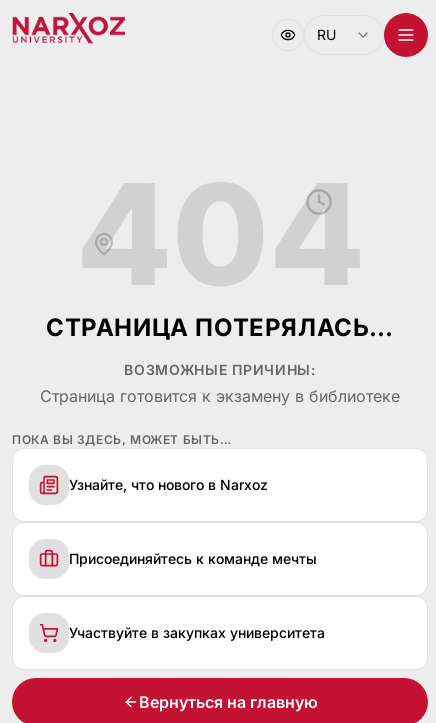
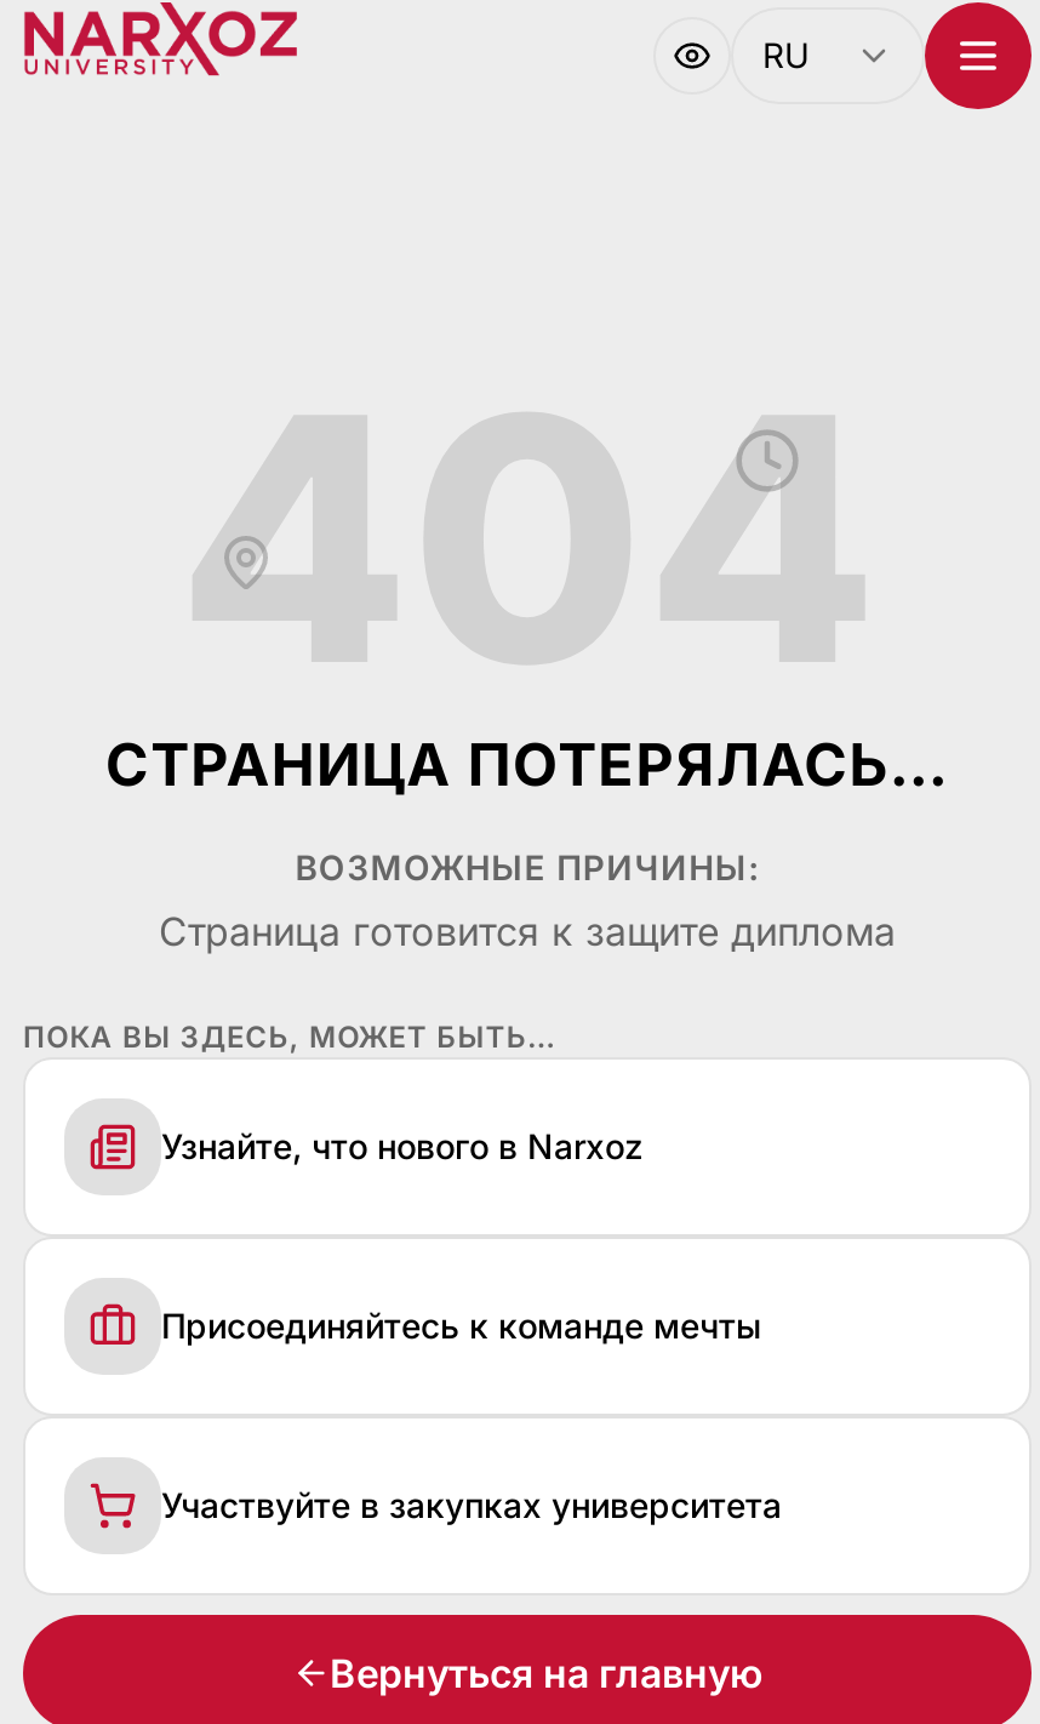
- Страница готовится к экзамену в библиотеке
+ Страница готовится к защите диплома
